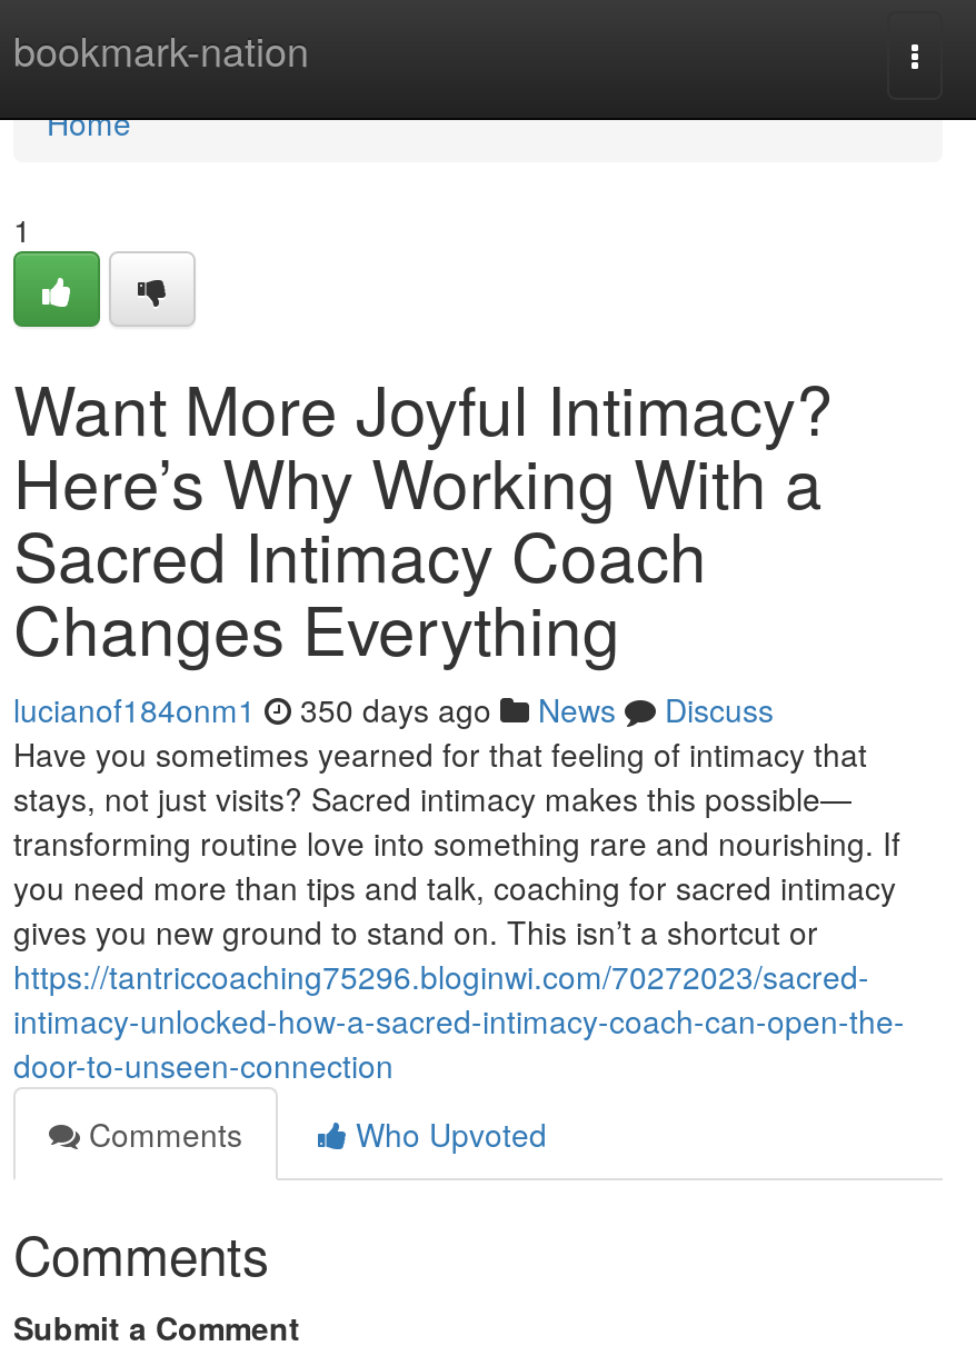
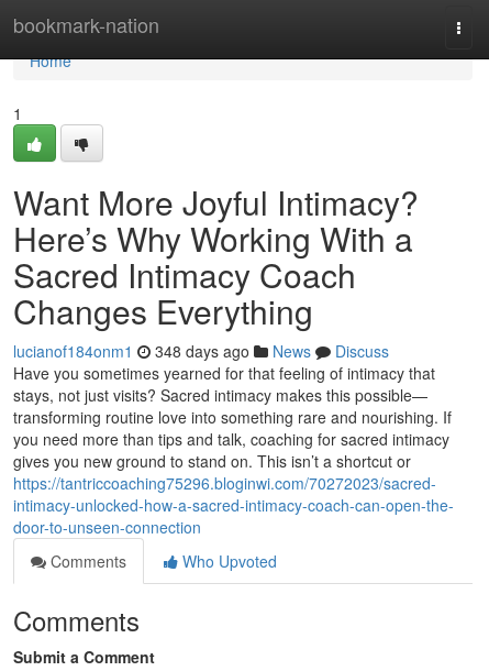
- lucianof184onm1 350 days ago News Discuss
+ lucianof184onm1 348 days ago News Discuss
